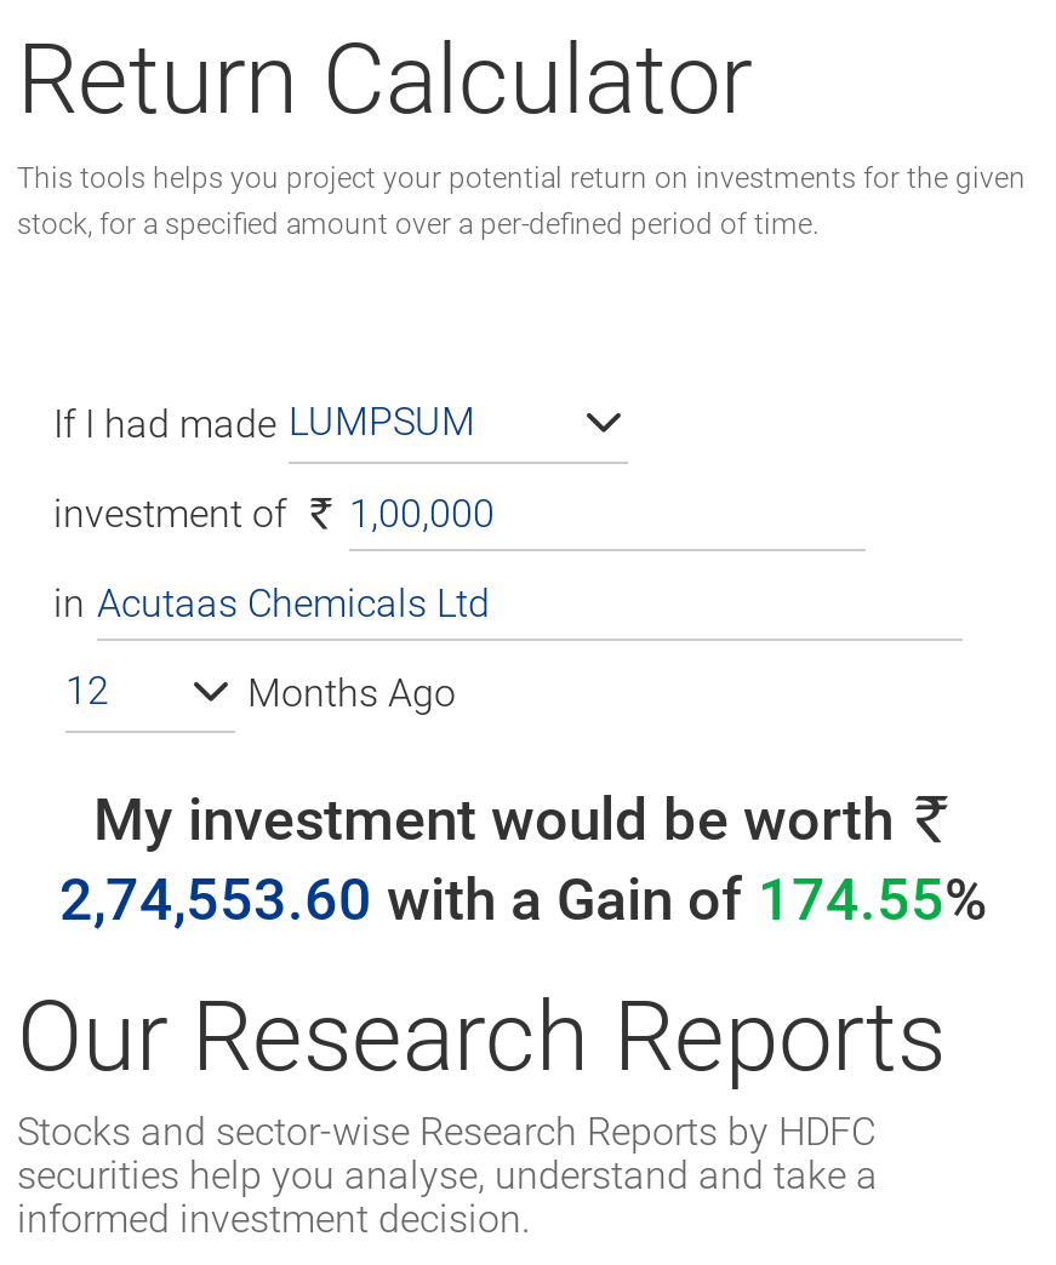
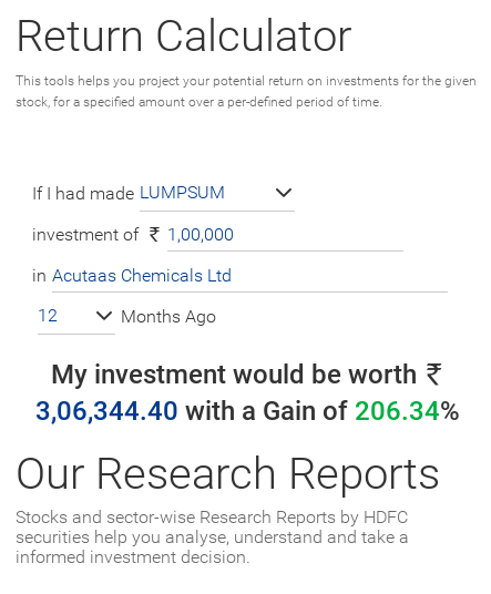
- 2,74,553.60 with a Gain of 174.55%
+ 3,06,344.40 with a Gain of 206.34%
